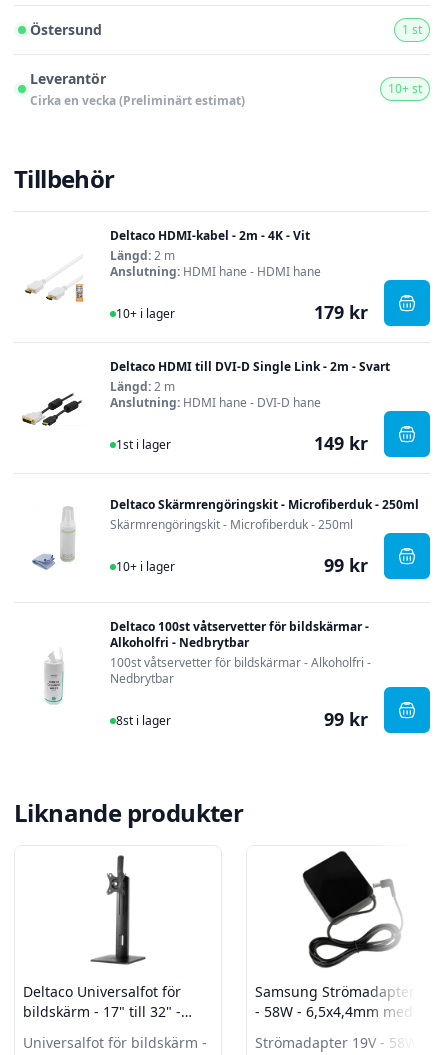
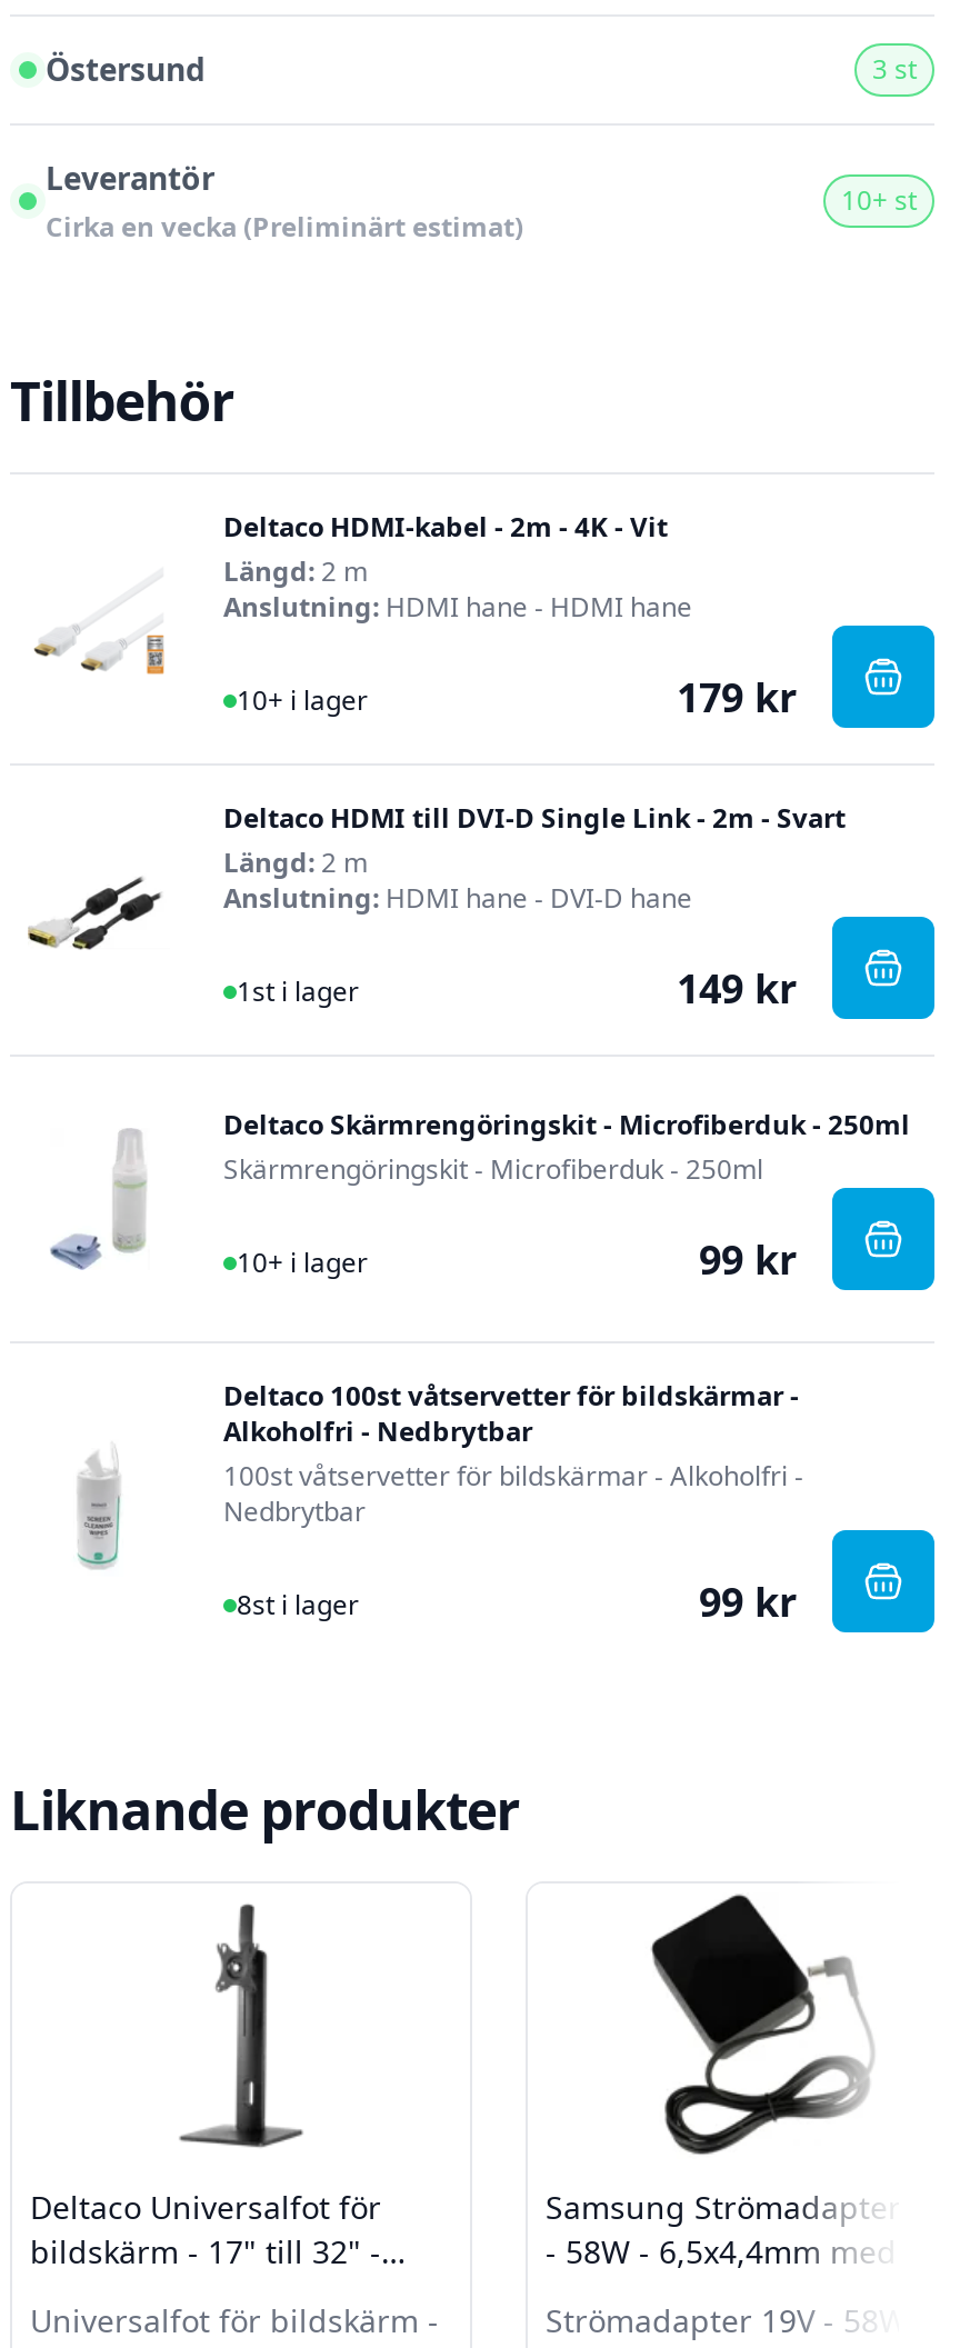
- 1 st
+ 3 st
